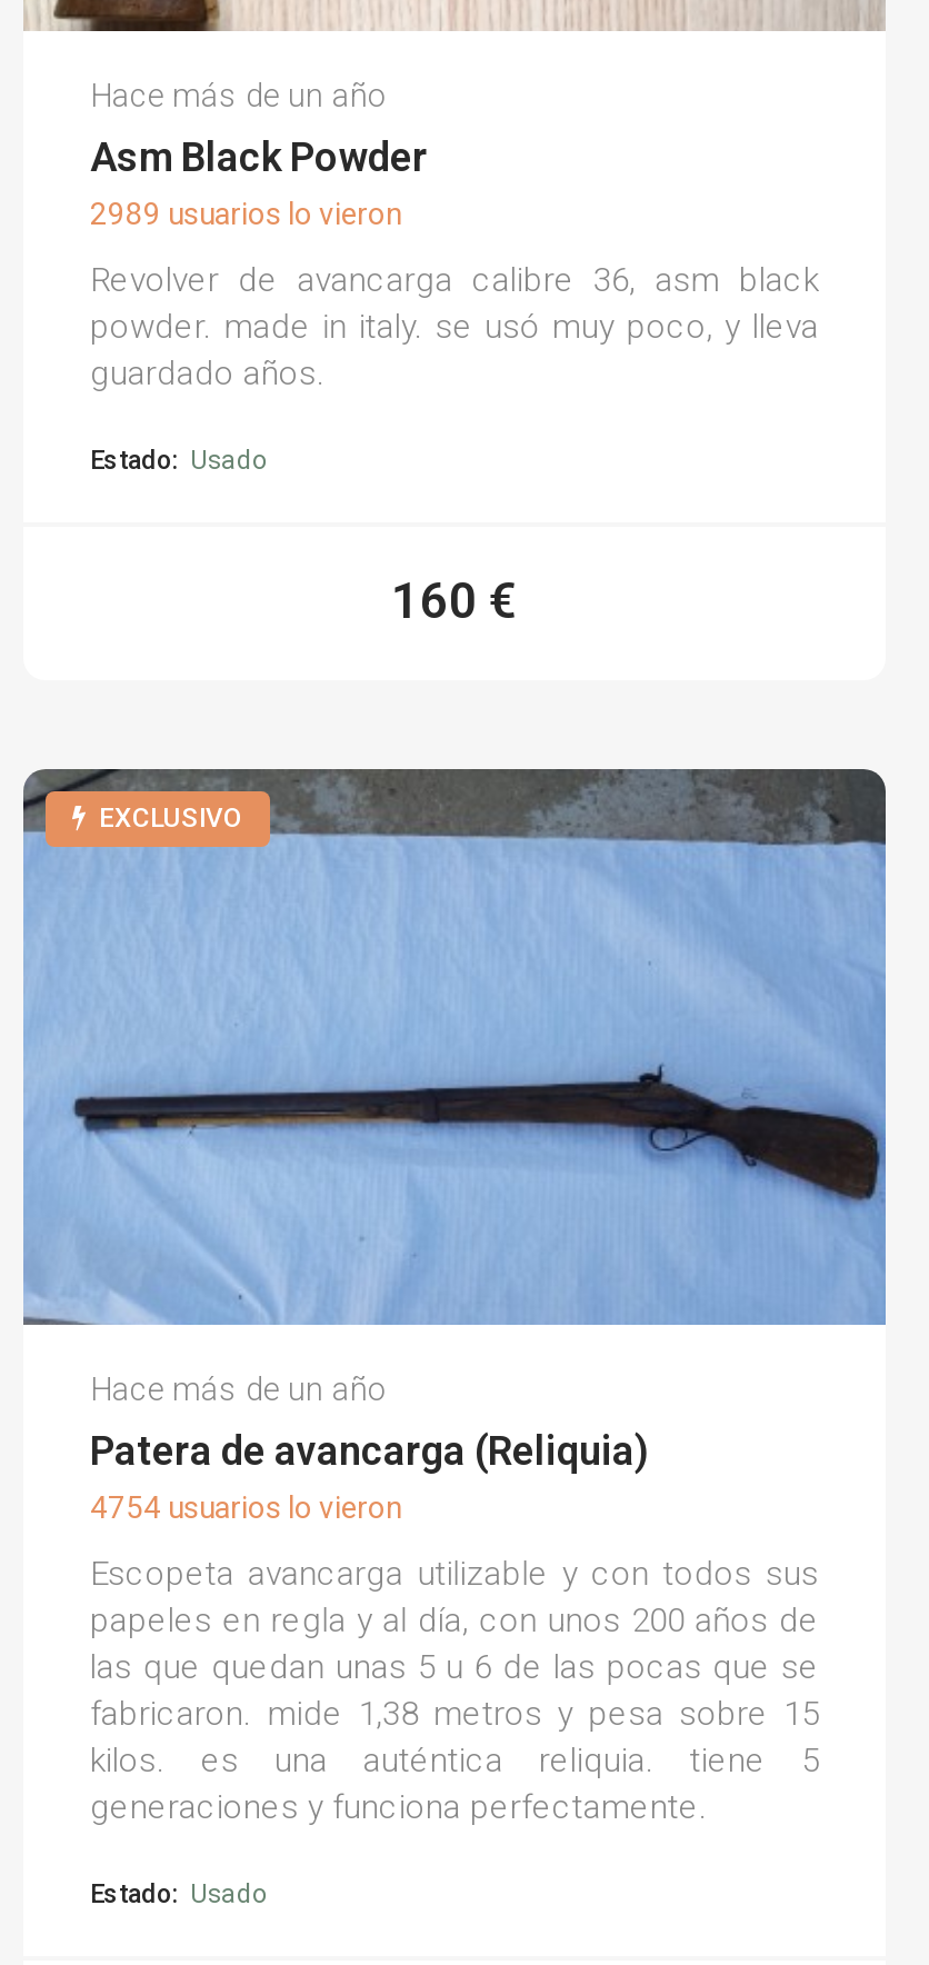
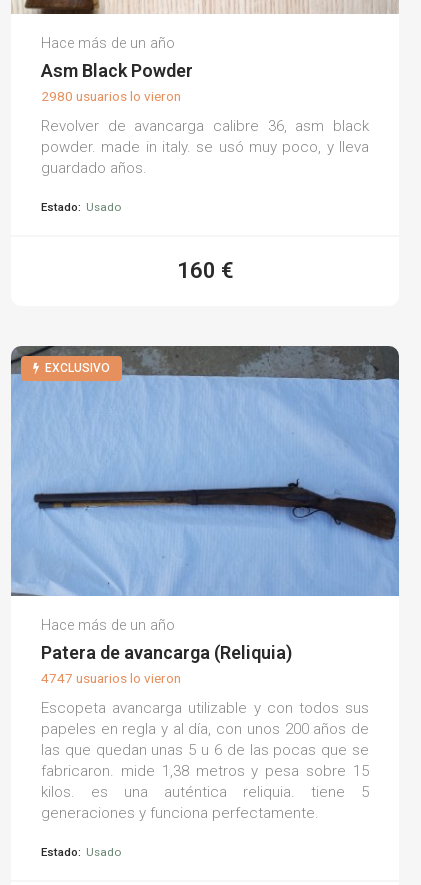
- 2989 usuarios lo vieron
+ 2980 usuarios lo vieron

- 4754 usuarios lo vieron
+ 4747 usuarios lo vieron
